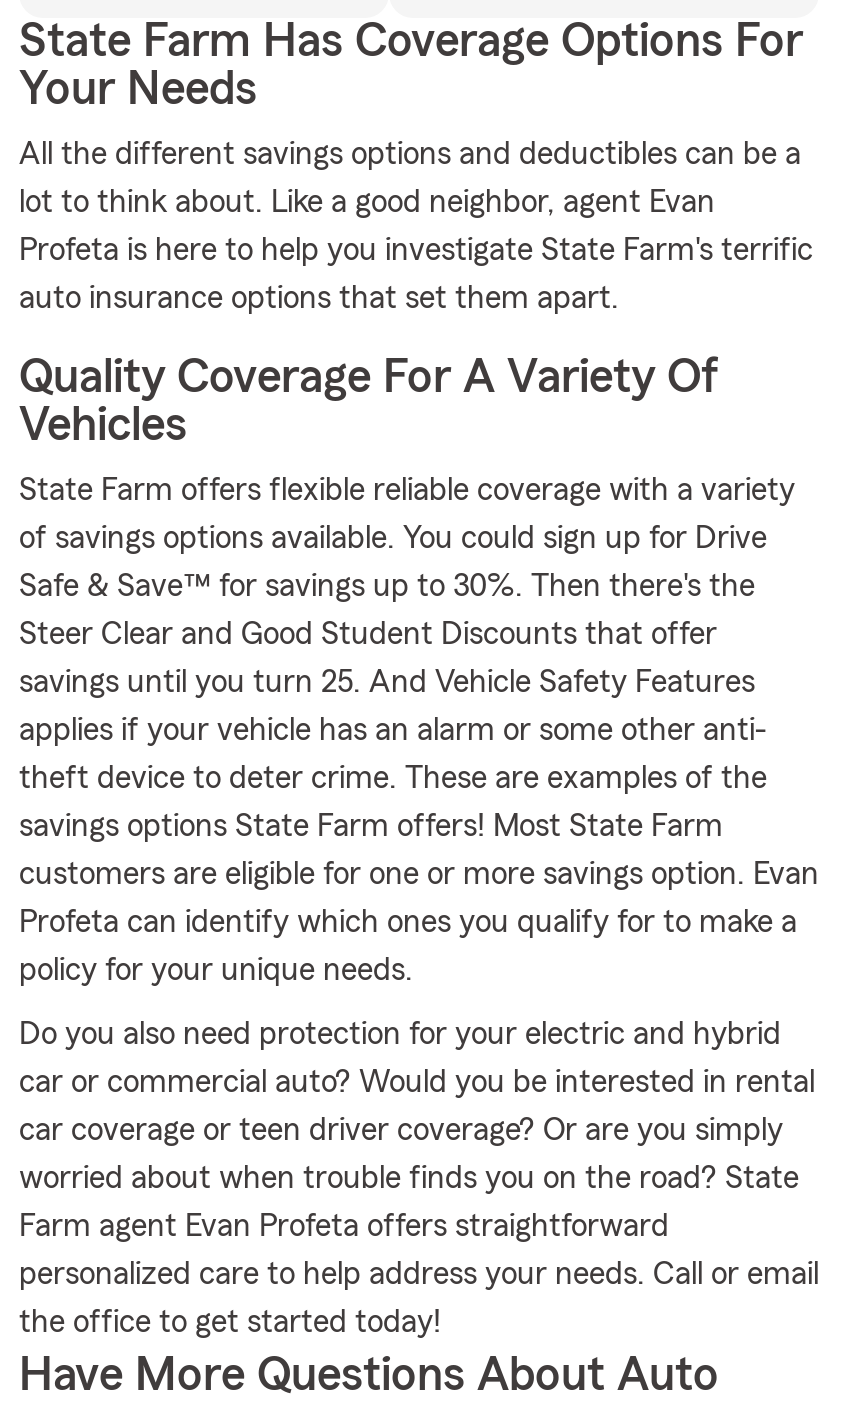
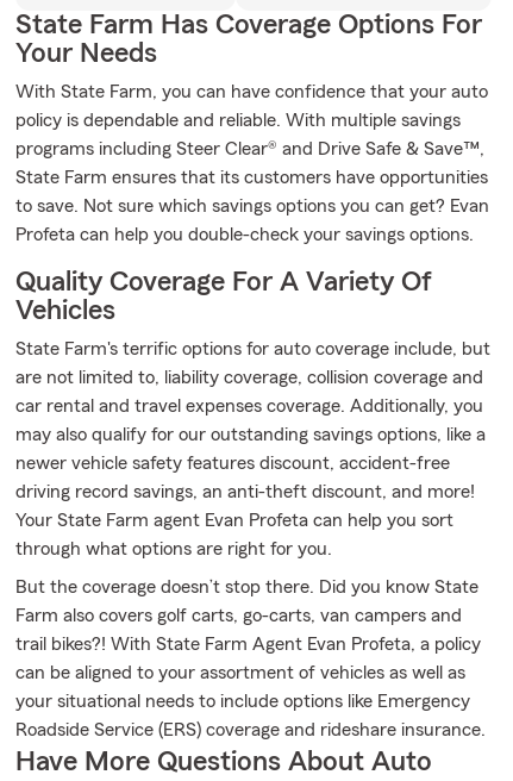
- All the different savings options and deductibles can be a
- lot to think about. Like a good neighbor, agent Evan
- Profeta is here to help you investigate State Farm's terrific
- auto insurance options that set them apart.
+ With State Farm, you can have confidence that your auto
+ policy is dependable and reliable. With multiple savings
+ programs including Steer Clear® and Drive Safe & Save™,
+ State Farm ensures that its customers have opportunities
+ to save. Not sure which savings options you can get? Evan
+ Profeta can help you double-check your savings options.

moved down: Quality Coverage For A Variety Of | Vehicles

- State Farm offers flexible reliable coverage with a variety
- of savings options available. You could sign up for Drive
- Safe & Save™ for savings up to 30%. Then there's the
- Steer Clear and Good Student Discounts that offer
- savings until you turn 25. And Vehicle Safety Features
- applies if your vehicle has an alarm or some other anti-
- theft device to deter crime. These are examples of the
- savings options State Farm offers! Most State Farm
- customers are eligible for one or more savings option. Evan
- Profeta can identify which ones you qualify for to make a
- policy for your unique needs.
- Do you also need protection for your electric and hybrid
- car or commercial auto? Would you be interested in rental
- car coverage or teen driver coverage? Or are you simply
- worried about when trouble finds you on the road? State
- Farm agent Evan Profeta offers straightforward
- personalized care to help address your needs. Call or email
- the office to get started today!
+ State Farm's terrific options for auto coverage include, but
+ are not limited to, liability coverage, collision coverage and
+ car rental and travel expenses coverage. Additionally, you
+ may also qualify for our outstanding savings options, like a
+ newer vehicle safety features discount, accident-free
+ driving record savings, an anti-theft discount, and more!
+ Your State Farm agent Evan Profeta can help you sort
+ through what options are right for you.
+ But the coverage doesn’t stop there. Did you know State
+ Farm also covers golf carts, go-carts, van campers and
+ trail bikes?! With State Farm Agent Evan Profeta, a policy
+ can be aligned to your assortment of vehicles as well as
+ your situational needs to include options like Emergency
+ Roadside Service (ERS) coverage and rideshare insurance.
